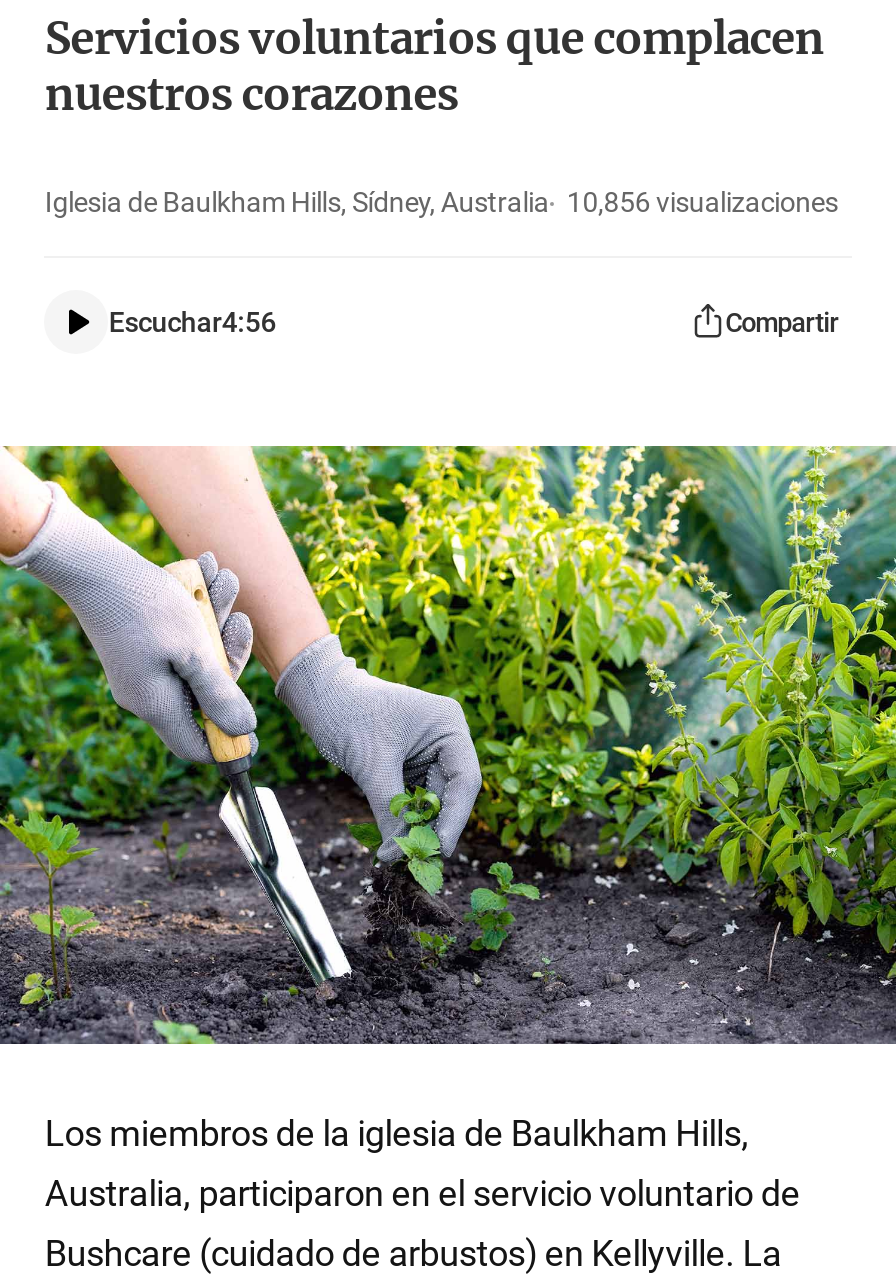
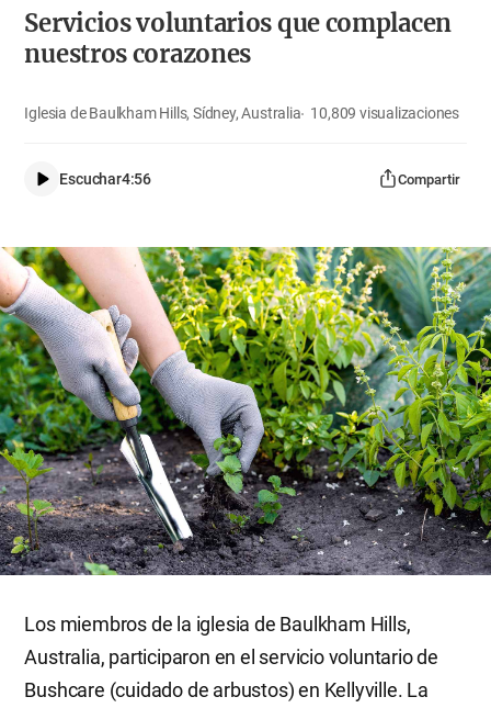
- Iglesia de Baulkham Hills, Sídney, Australia 10,856 visualizaciones
+ Iglesia de Baulkham Hills, Sídney, Australia 10,809 visualizaciones
